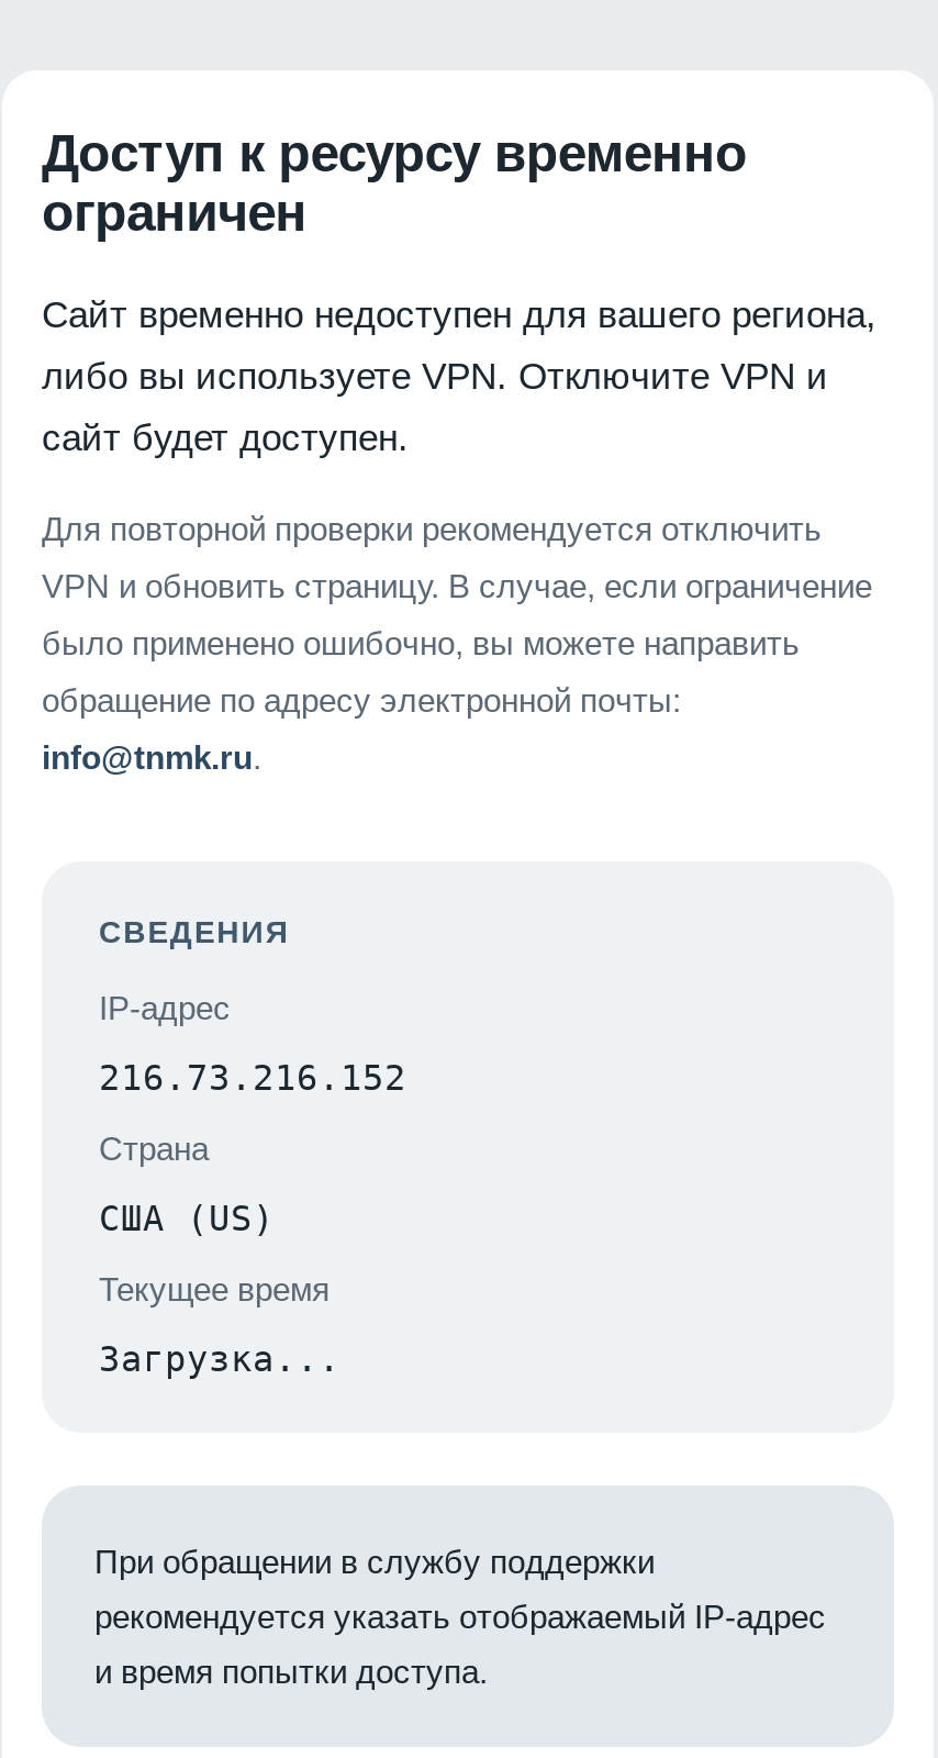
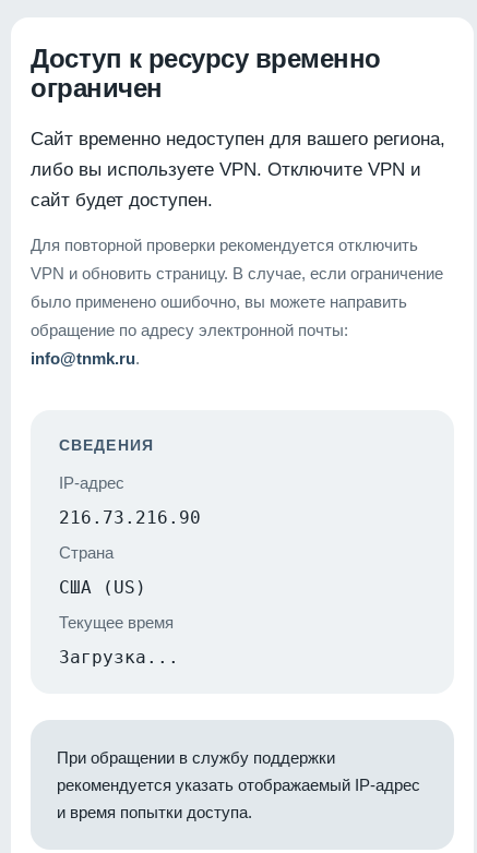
- 216.73.216.152
+ 216.73.216.90
